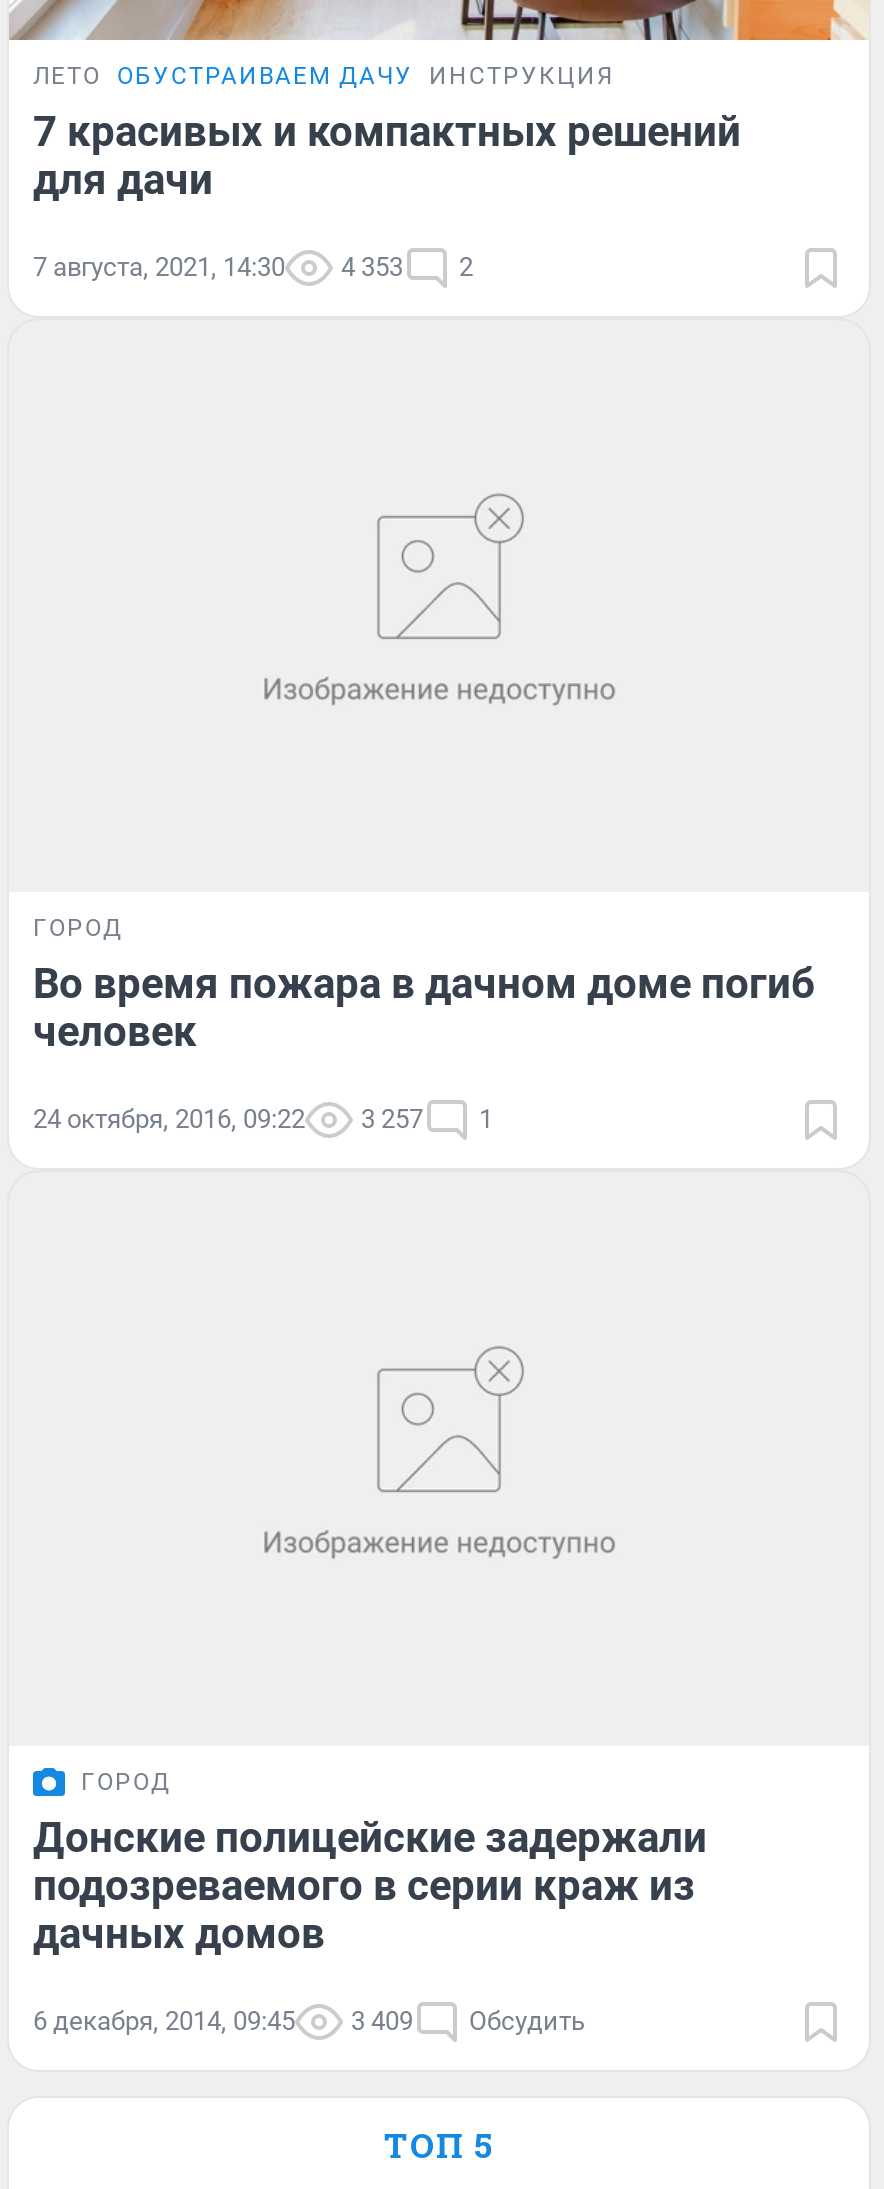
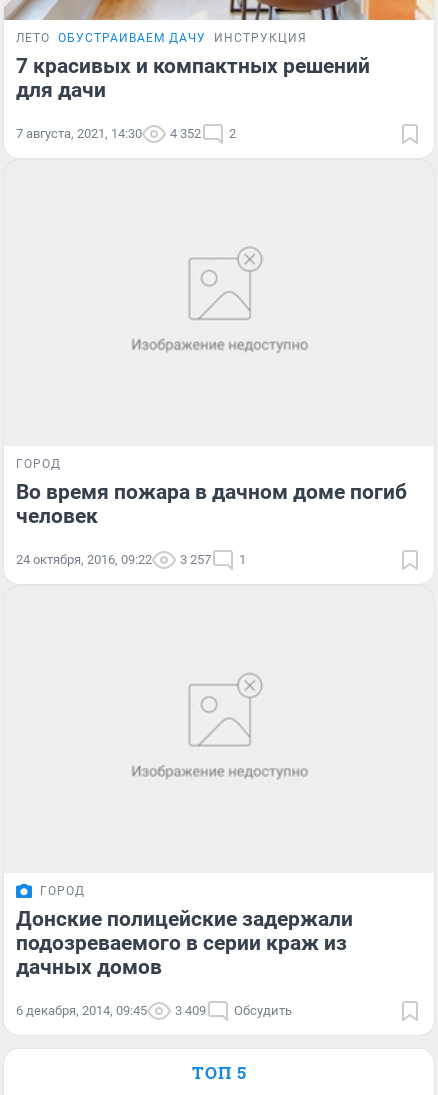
- 7 августа, 2021, 14:30 4 353 2
+ 7 августа, 2021, 14:30 4 352 2
